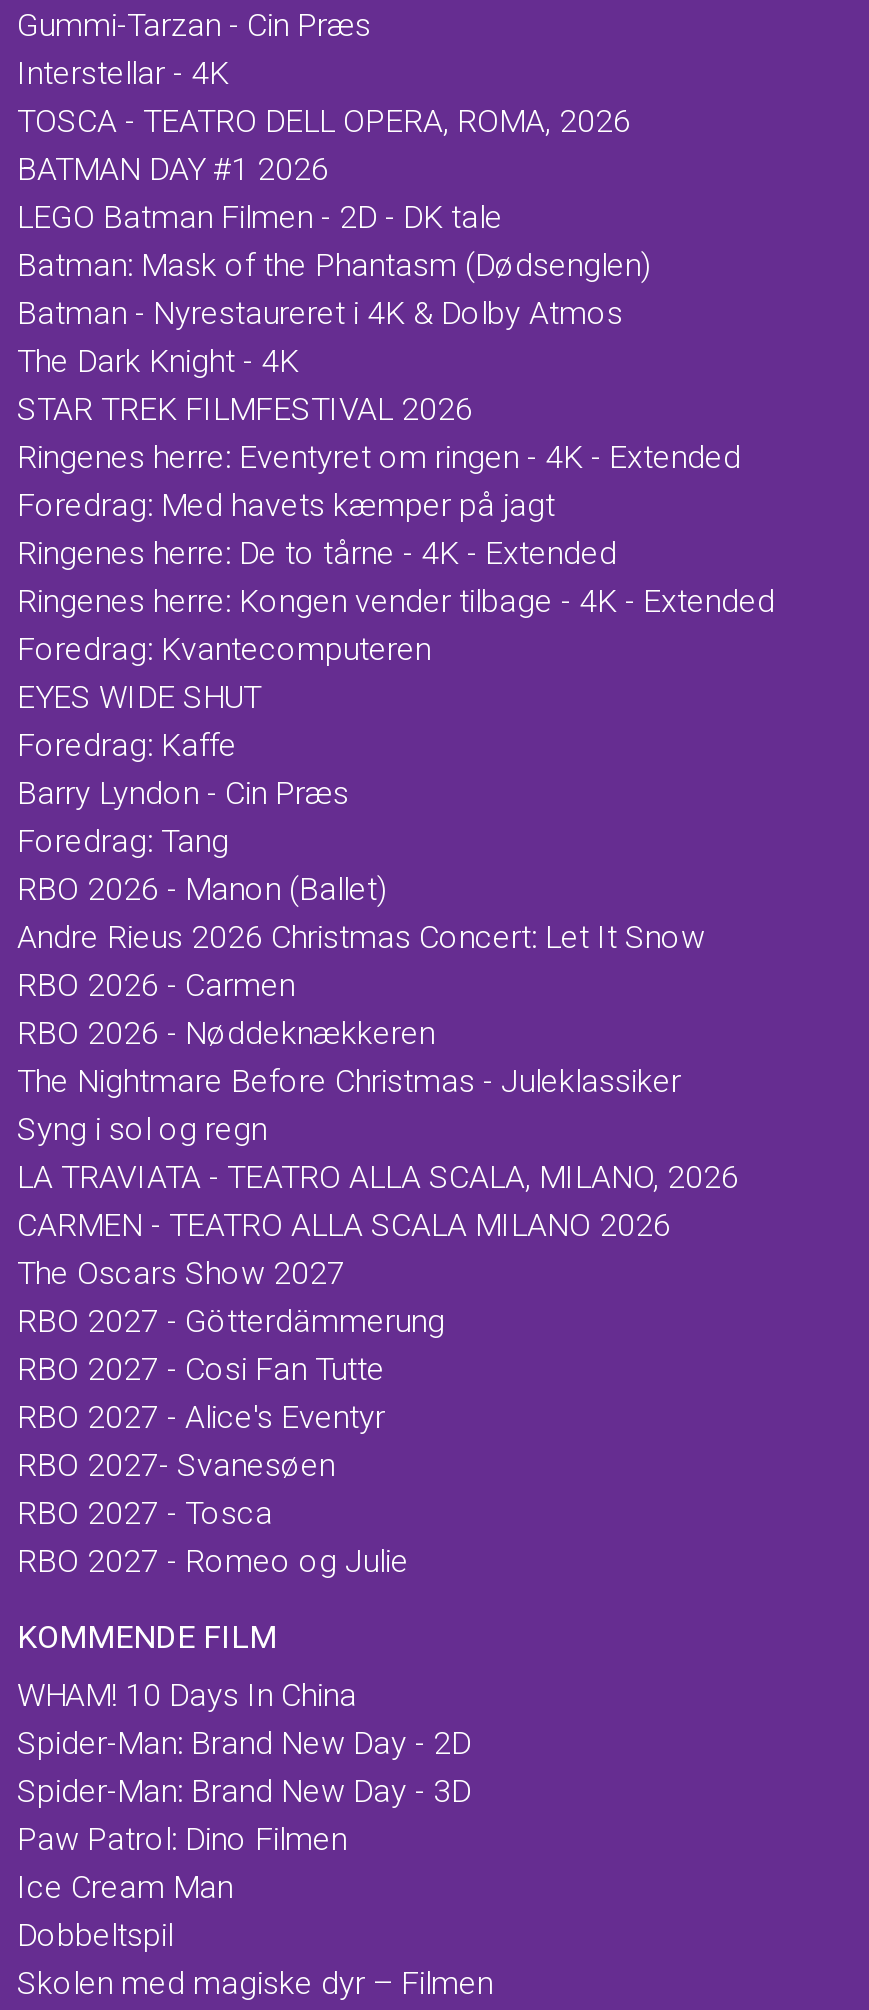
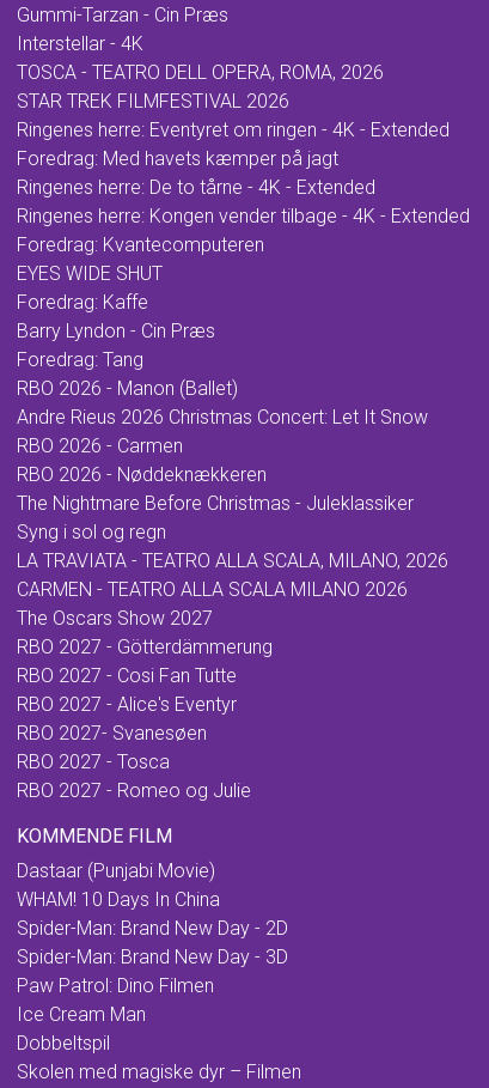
- BATMAN DAY #1 2026
- LEGO Batman Filmen - 2D - DK tale
- Batman: Mask of the Phantasm (Dødsenglen)
- Batman - Nyrestaureret i 4K & Dolby Atmos
- The Dark Knight - 4K

moved up: STAR TREK FILMFESTIVAL 2026 | Ringenes herre: Eventyret om ringen - 4K - Extended | Foredrag: Med havets kæmper på jagt | ... | RBO 2027 - Romeo og Julie | KOMMENDE FILM

+ Dastaar (Punjabi Movie)
